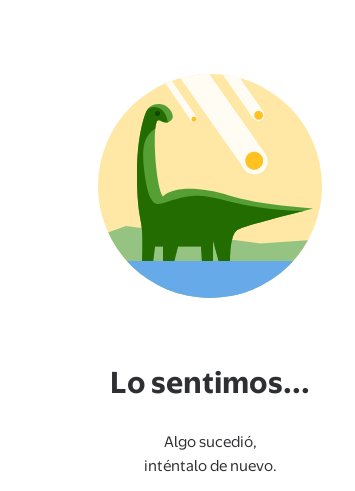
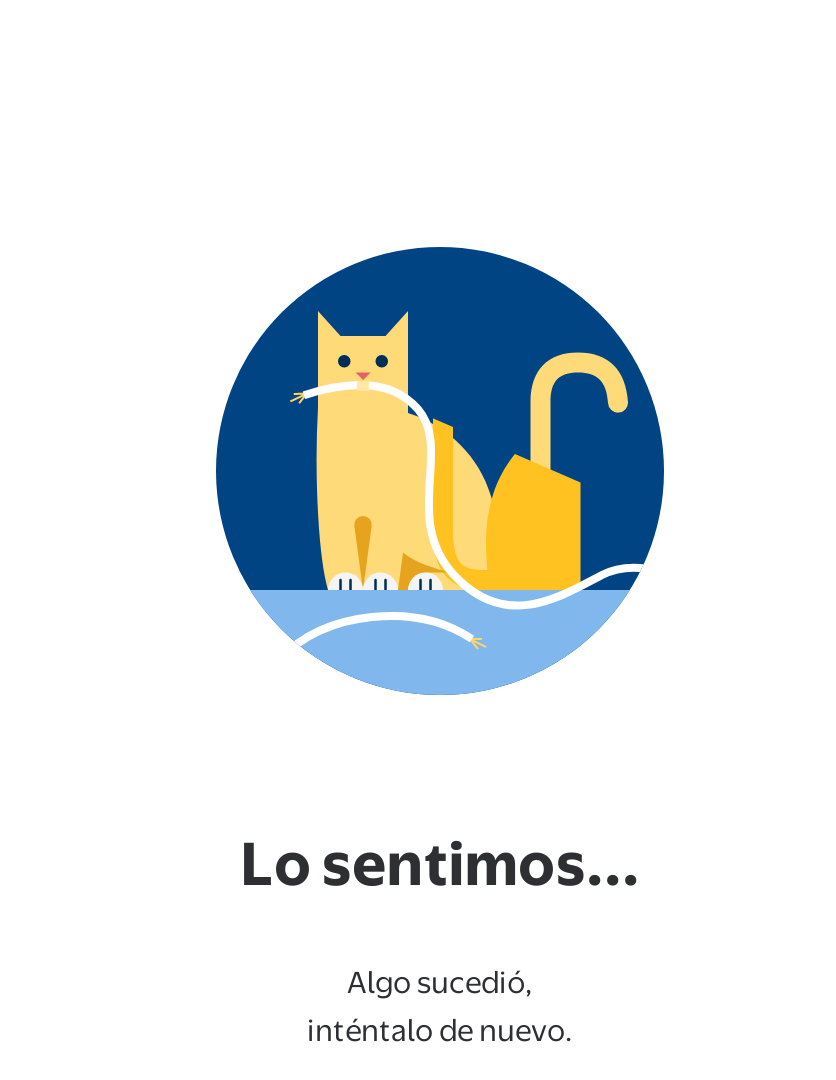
- [image]
+ [image]
